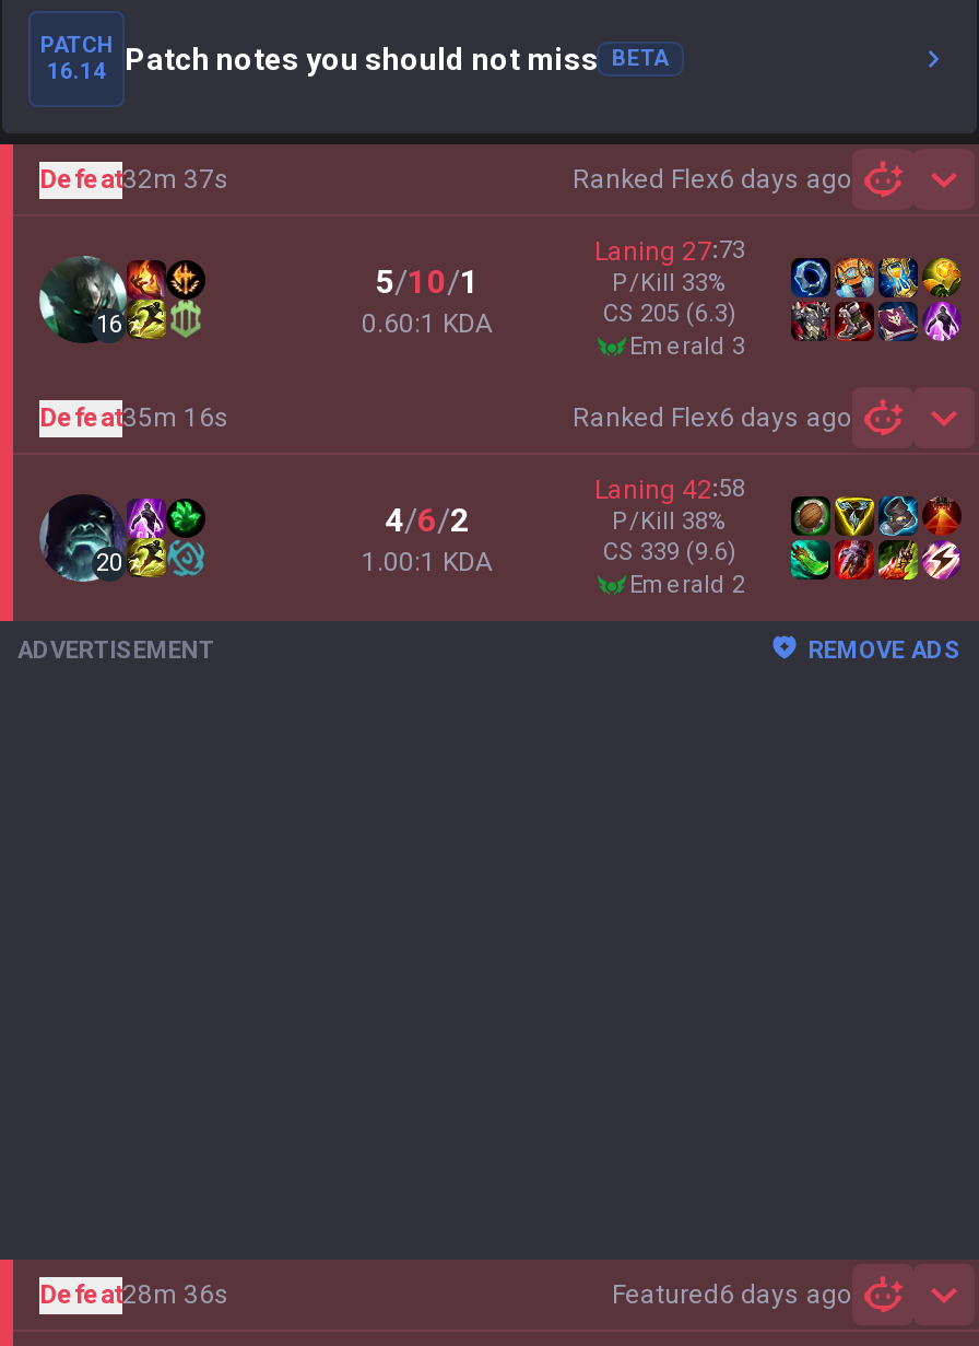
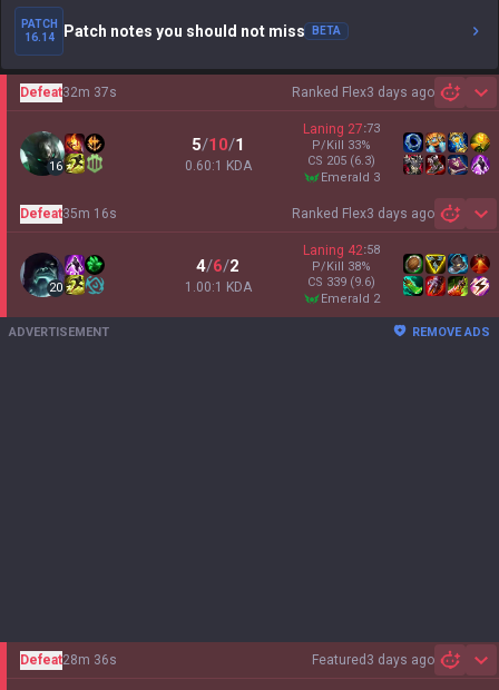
- Ranked Flex6 days ago
+ Ranked Flex3 days ago

- Ranked Flex6 days ago
+ Ranked Flex3 days ago

- Featured6 days ago
+ Featured3 days ago
